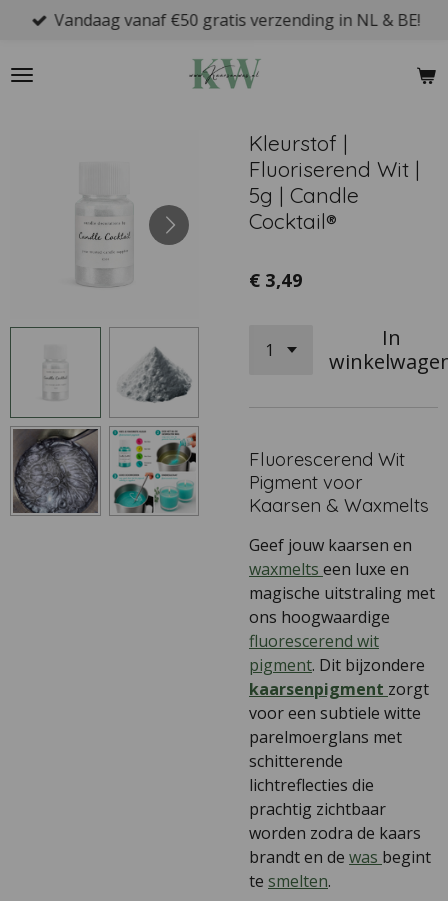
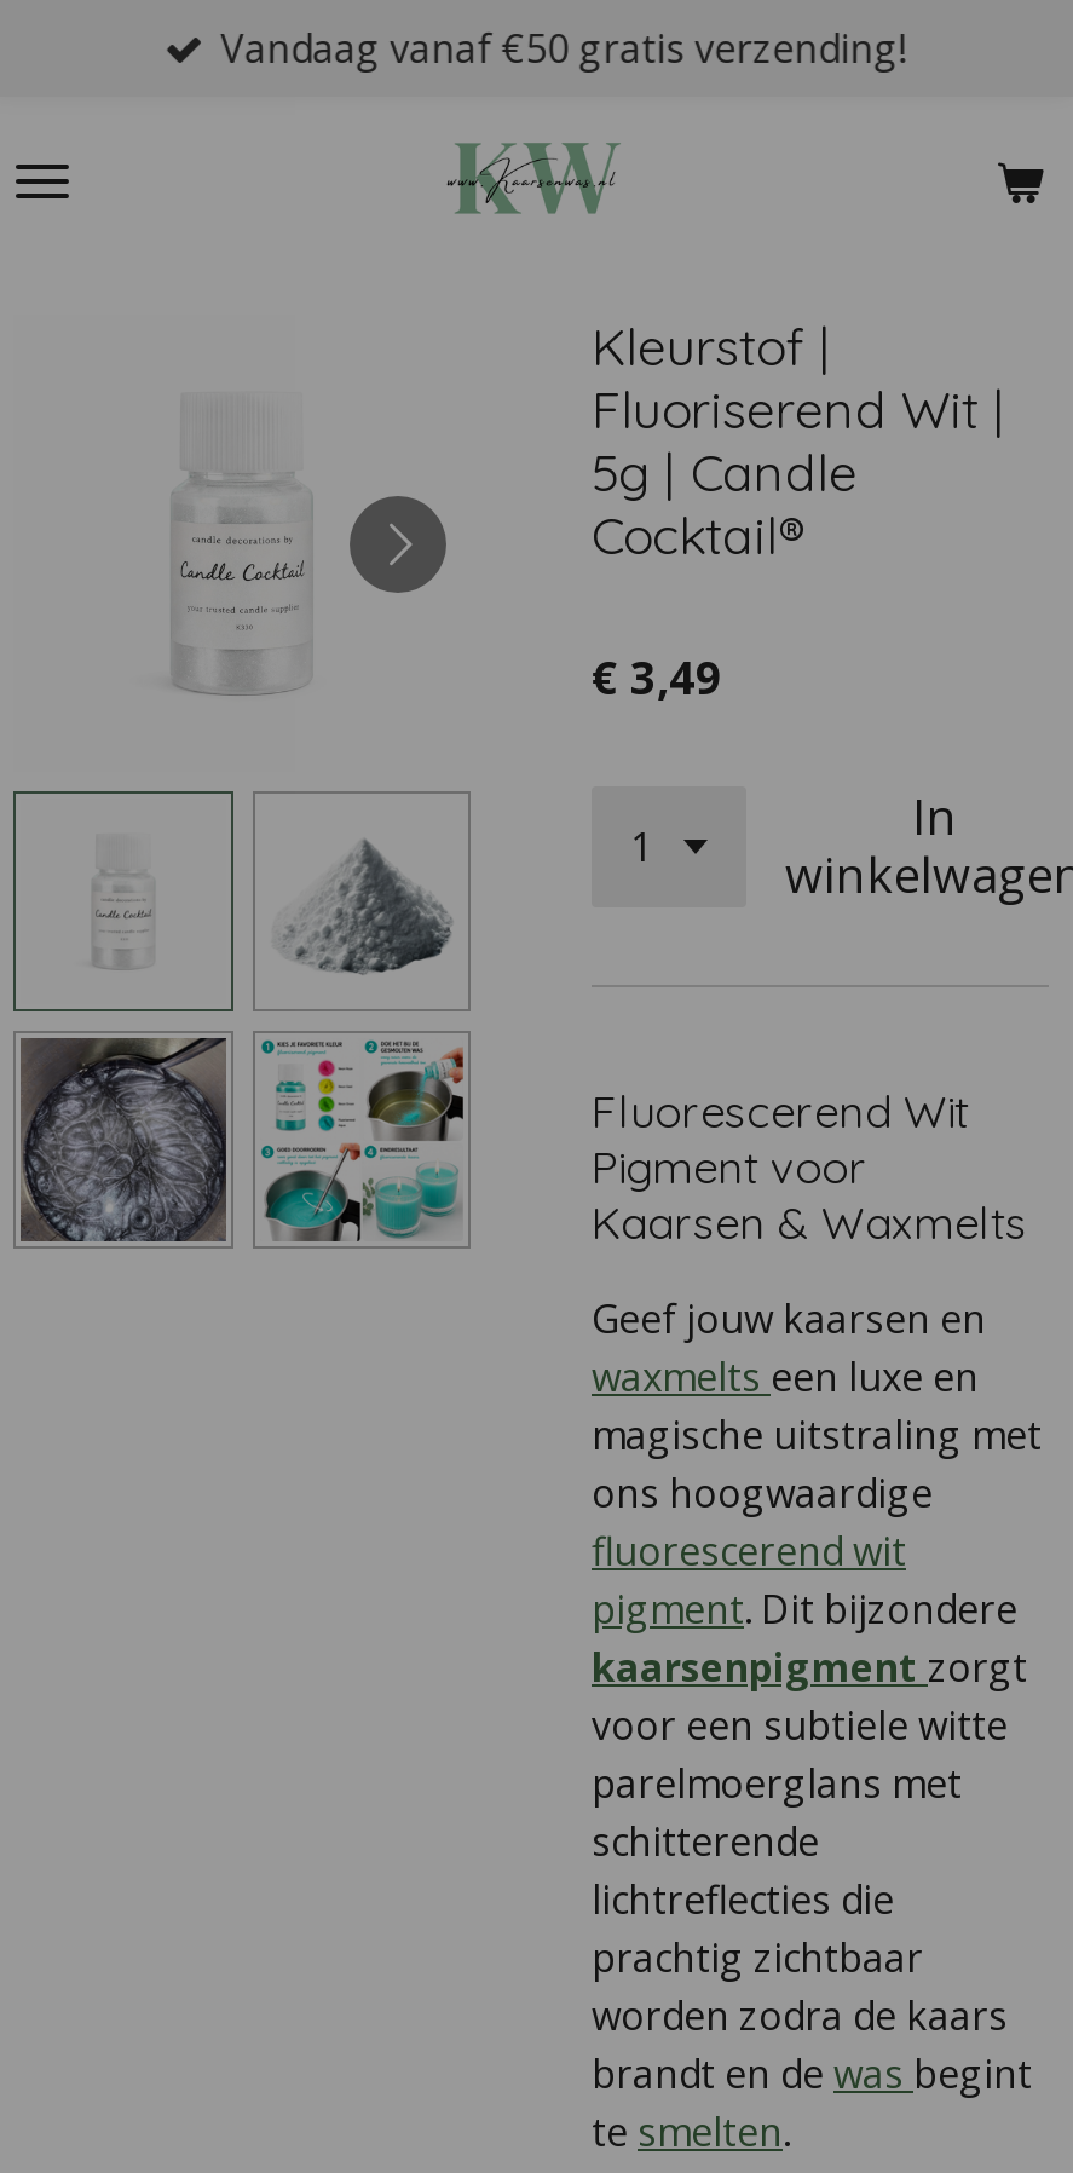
- Vandaag vanaf €50 gratis verzending in NL & BE!
+ Vandaag vanaf €50 gratis verzending!
